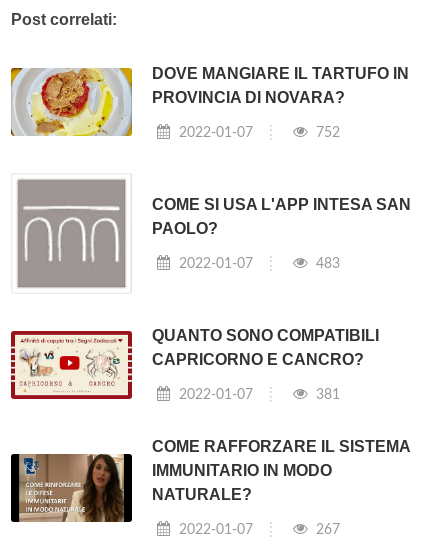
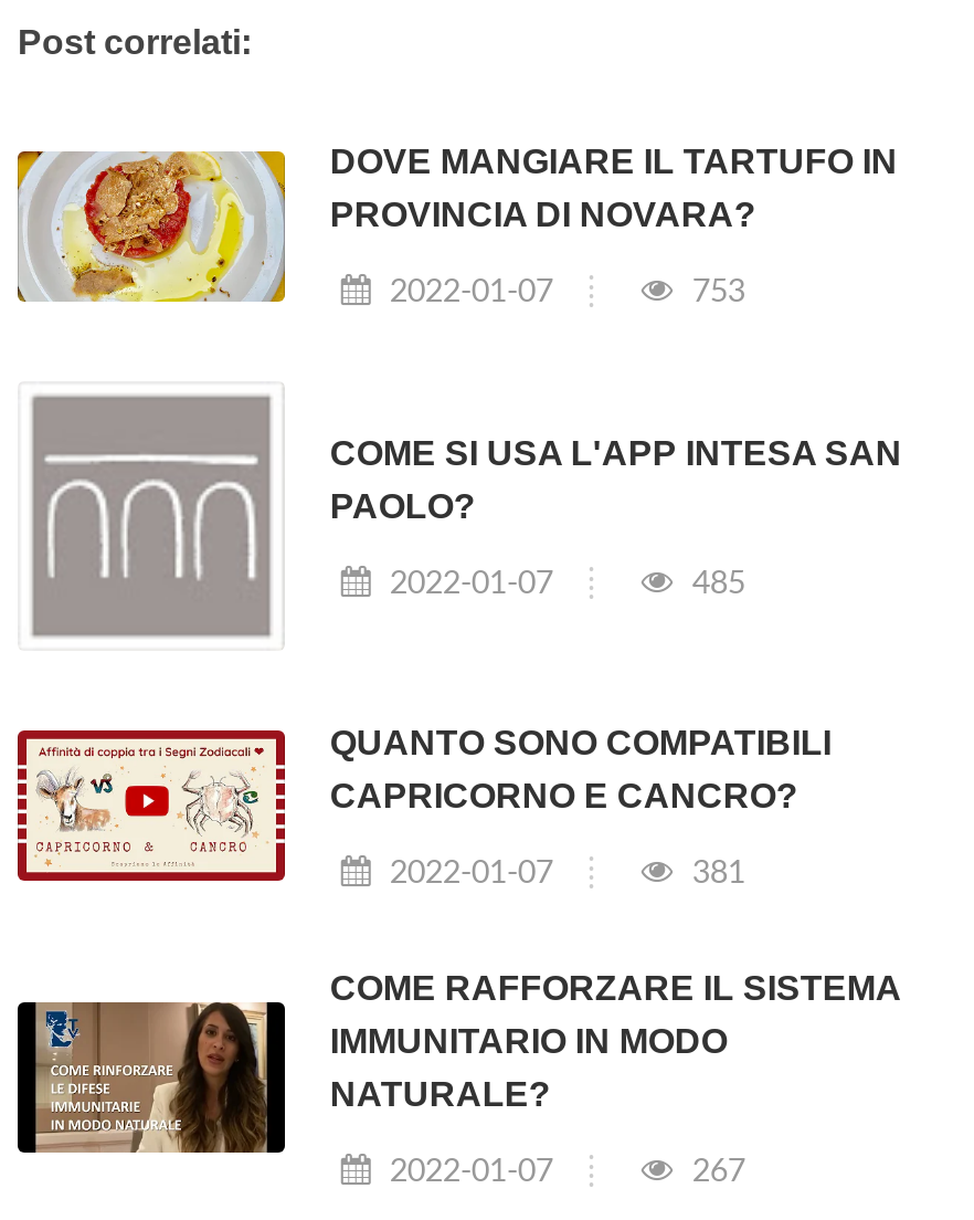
- 752
+ 753

- 483
+ 485
